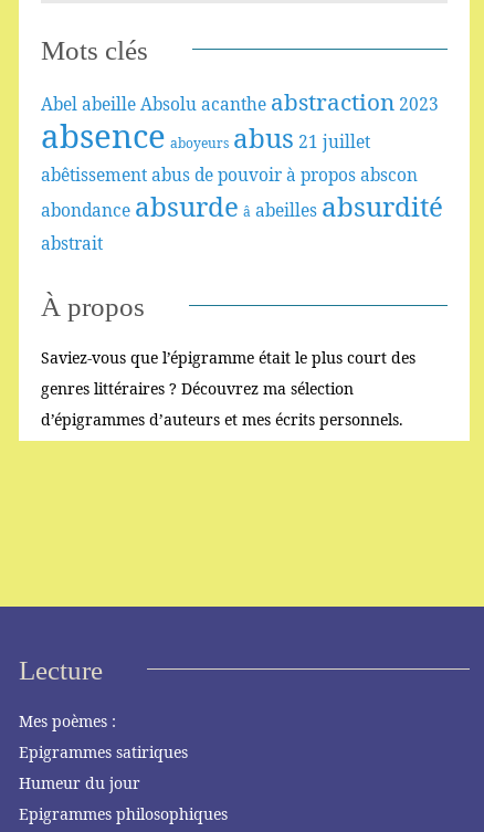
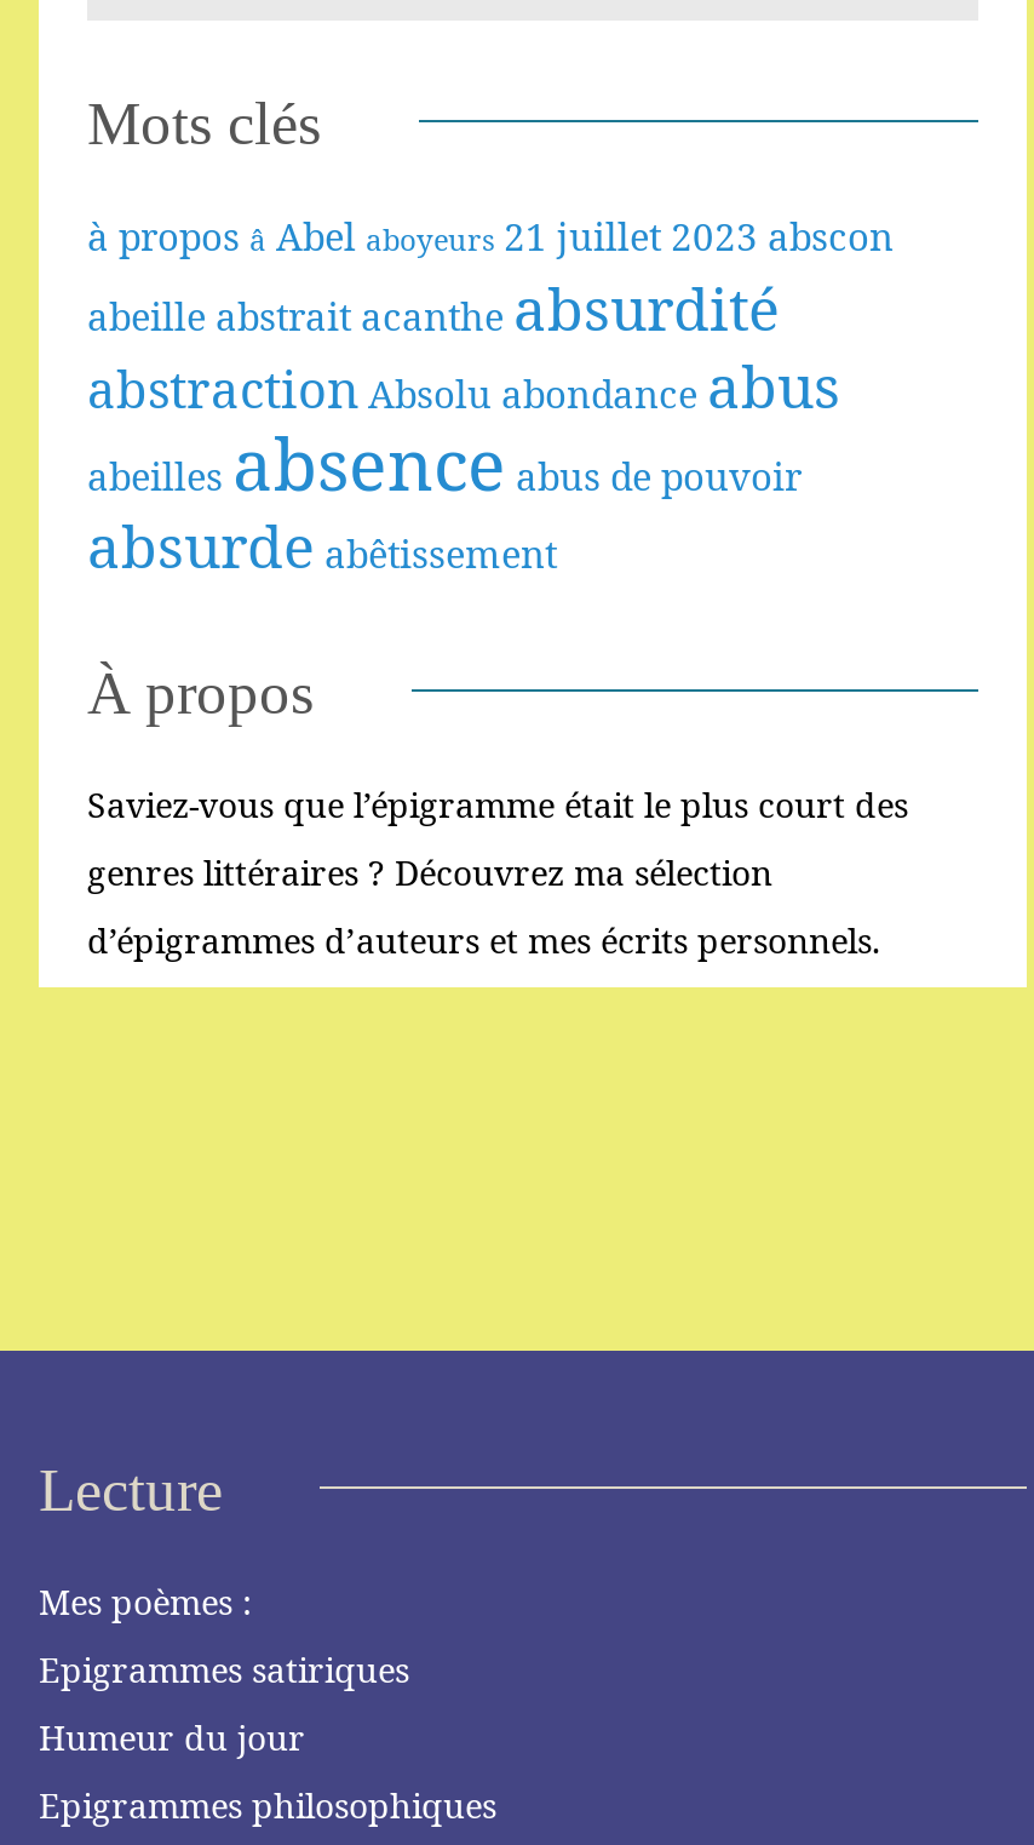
- Abel abeille Absolu acanthe abstraction 2023
- absence aboyeurs abus 21 juillet
- abêtissement abus de pouvoir à propos abscon
- abondance absurde â abeilles absurdité
- abstrait
+ à propos â Abel aboyeurs 21 juillet 2023 abscon
+ abeille abstrait acanthe absurdité
+ abstraction Absolu abondance abus
+ abeilles absence abus de pouvoir
+ absurde abêtissement
